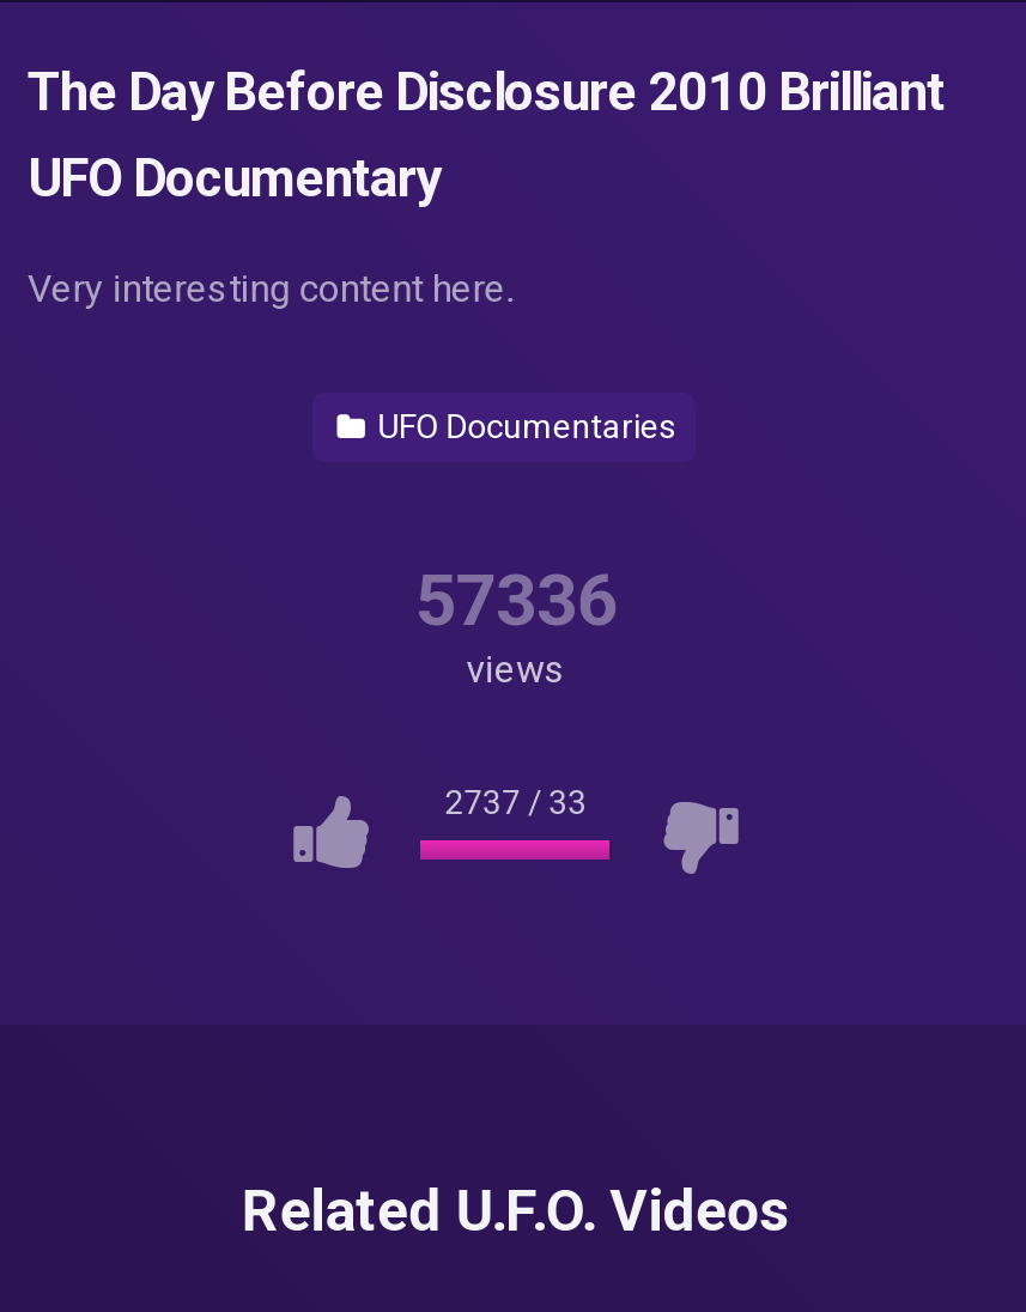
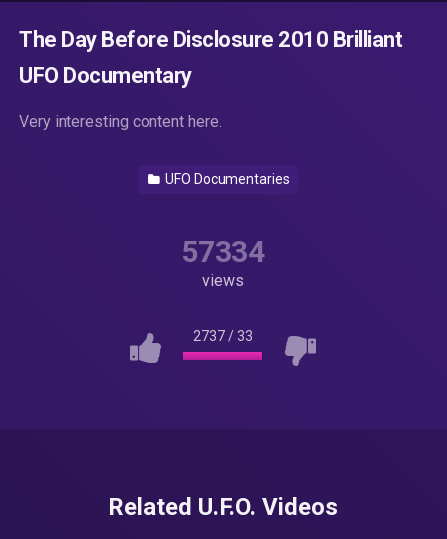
- 57336
+ 57334
